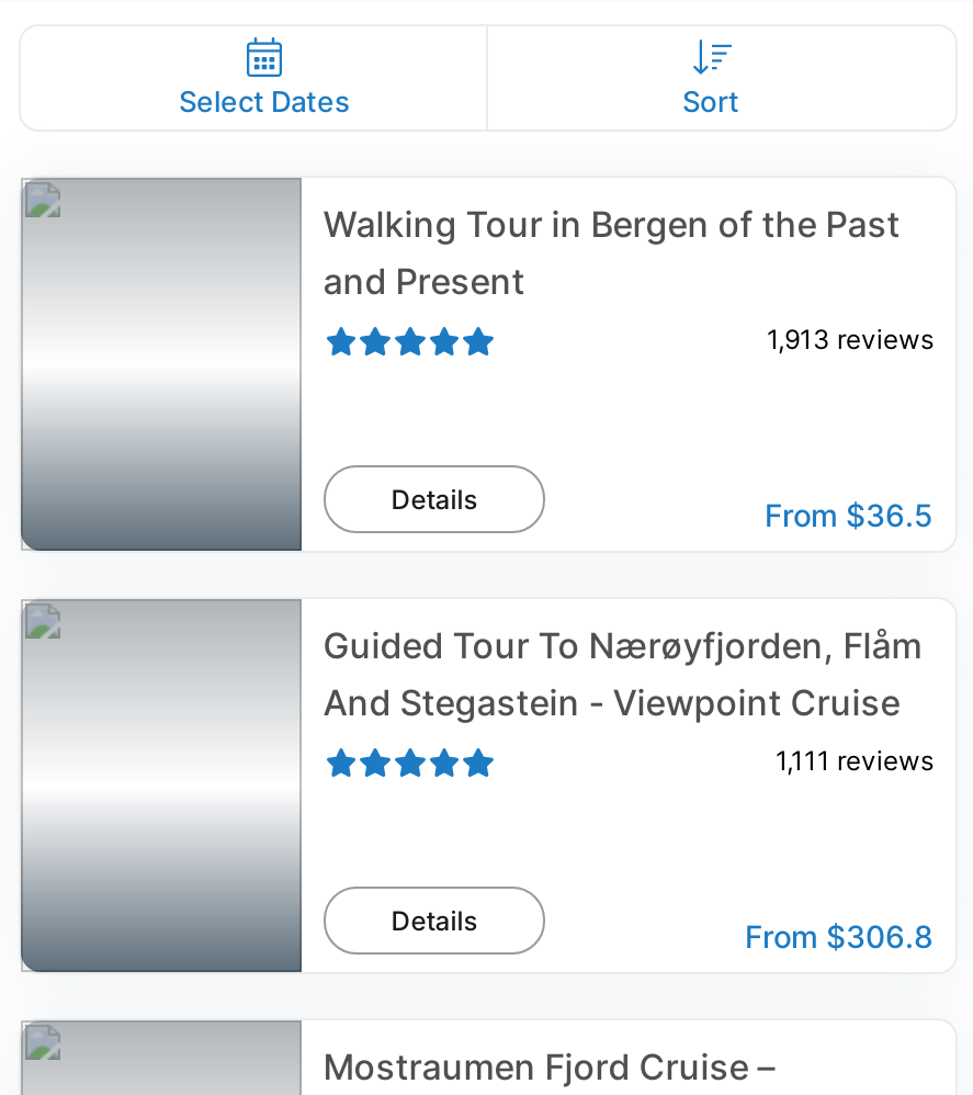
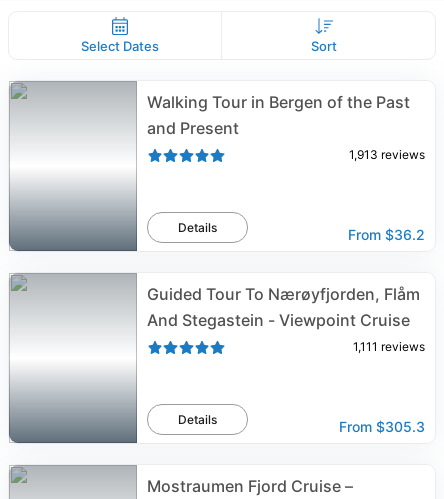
- From $36.5
+ From $36.2

- From $306.8
+ From $305.3
